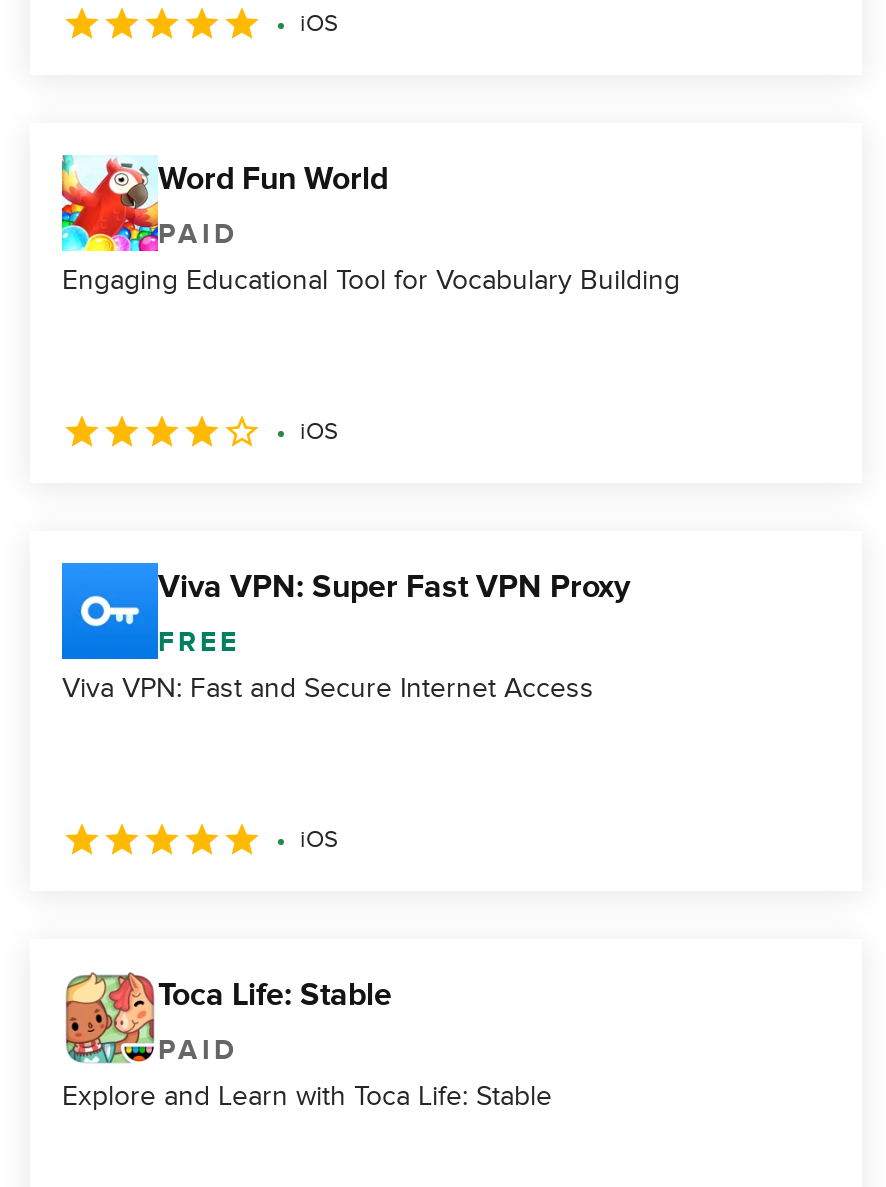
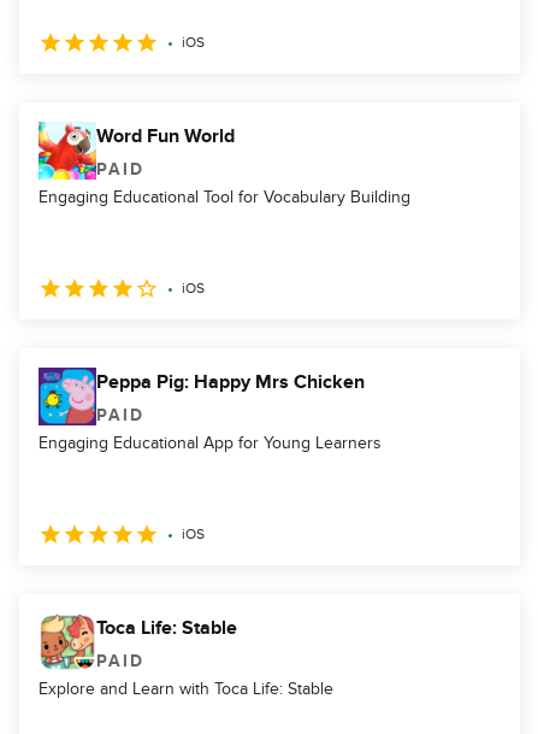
- [image]
- Viva VPN: Super Fast VPN Proxy
- FREE
- Viva VPN: Fast and Secure Internet Access
+ [image]
+ Peppa Pig: Happy Mrs Chicken
+ PAID
+ Engaging Educational App for Young Learners
